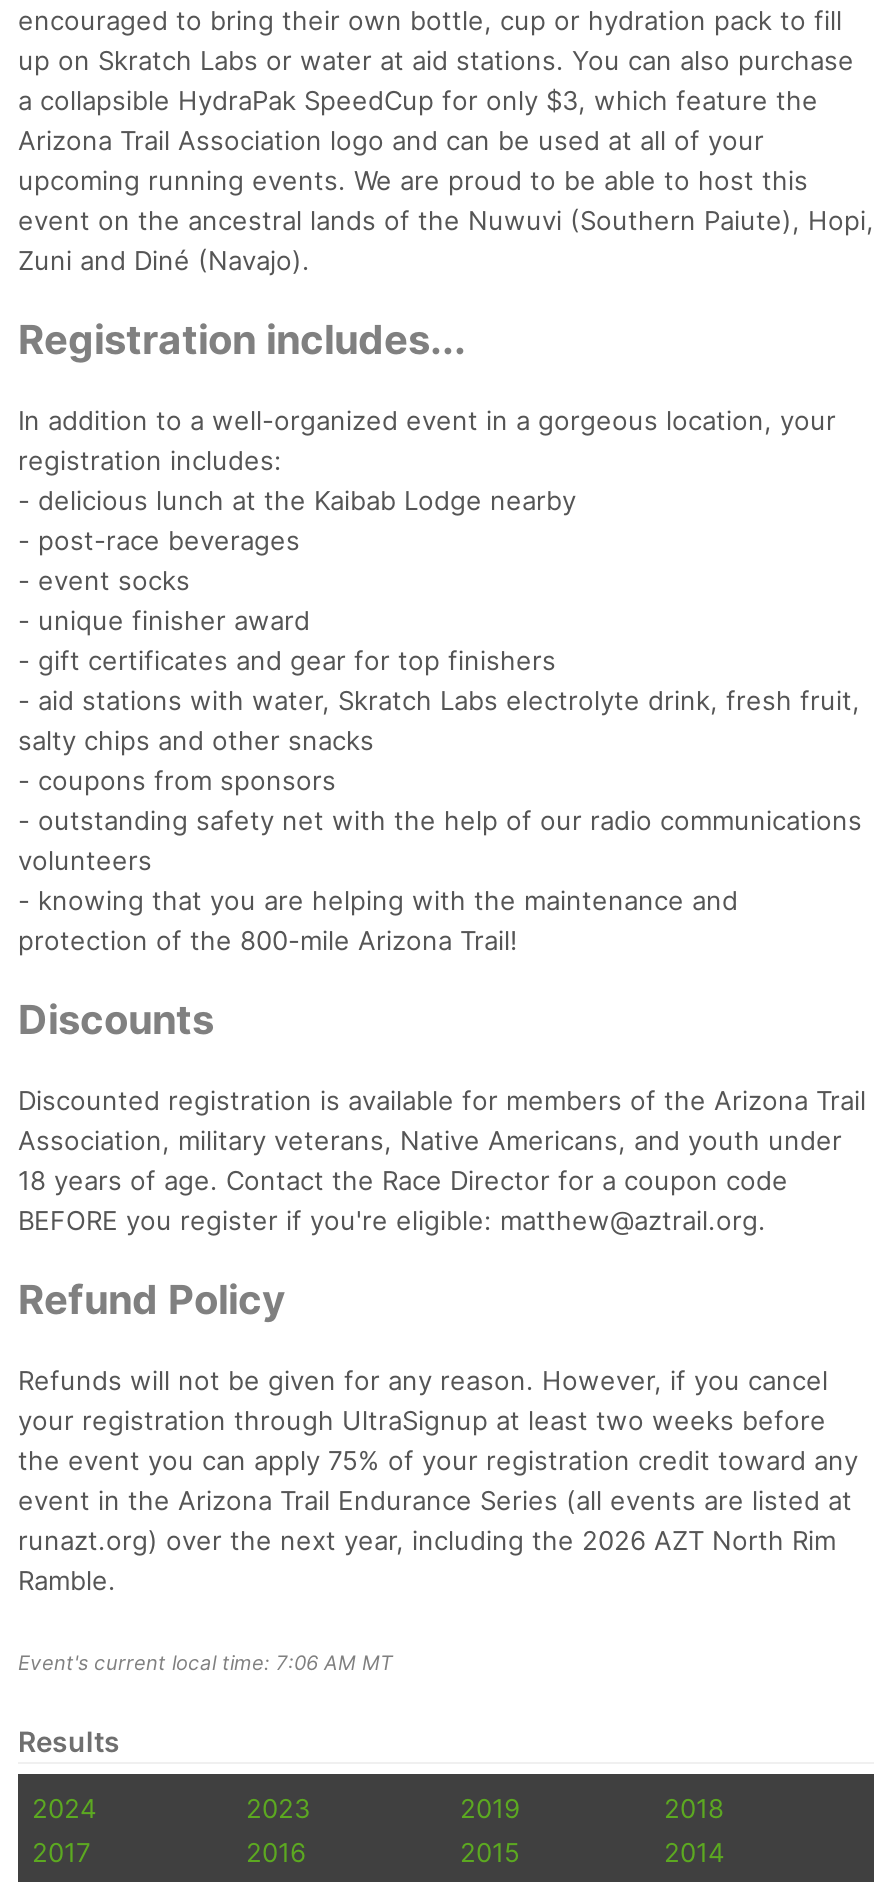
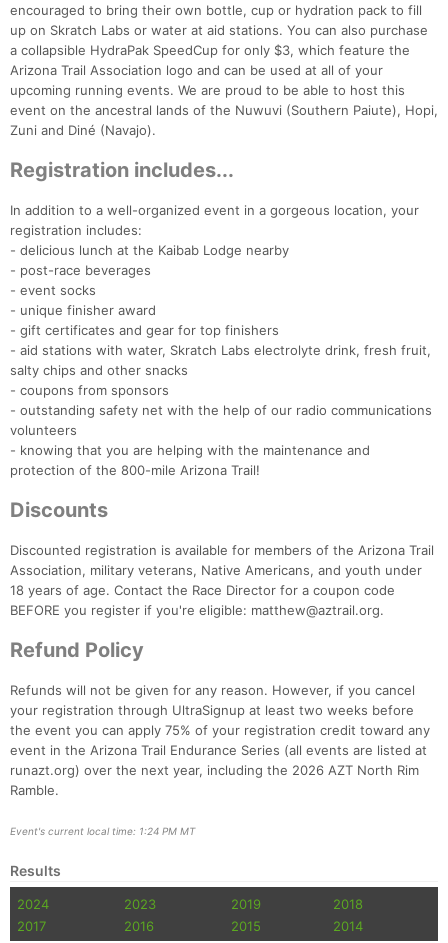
- Event's current local time: 7:06 AM MT
+ Event's current local time: 1:24 PM MT
